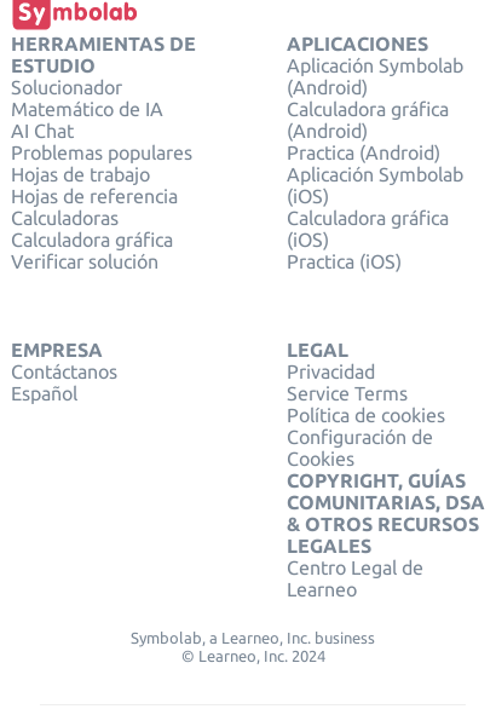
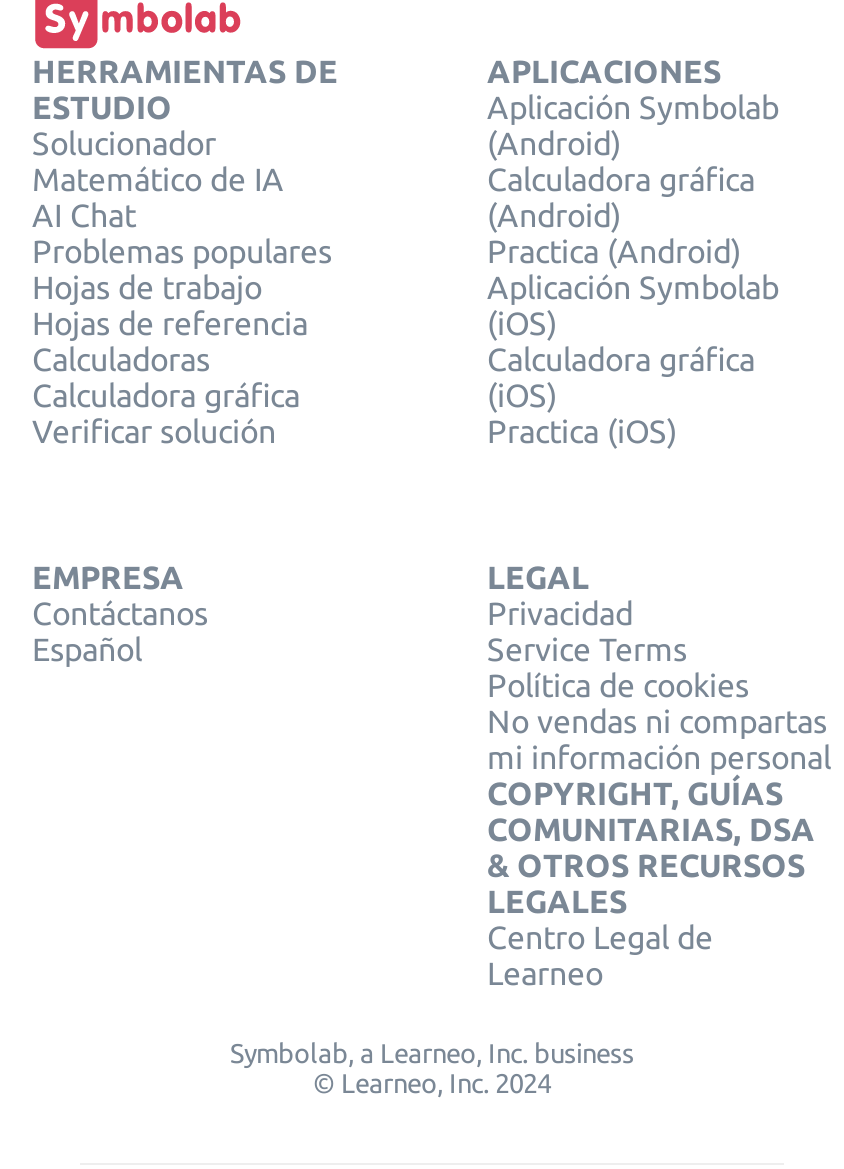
- Configuración de
- Cookies
+ No vendas ni compartas
+ mi información personal
